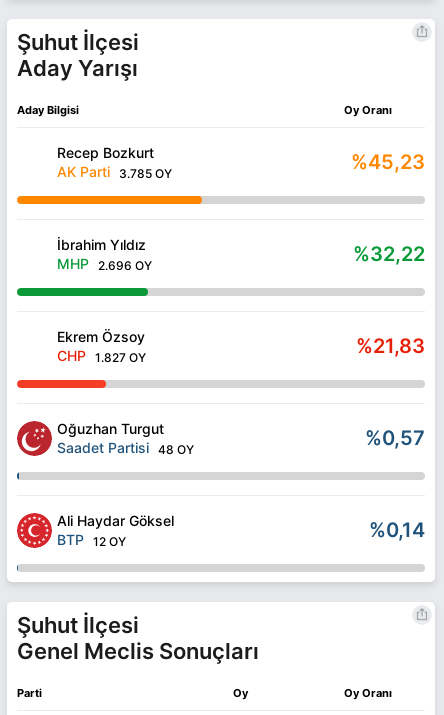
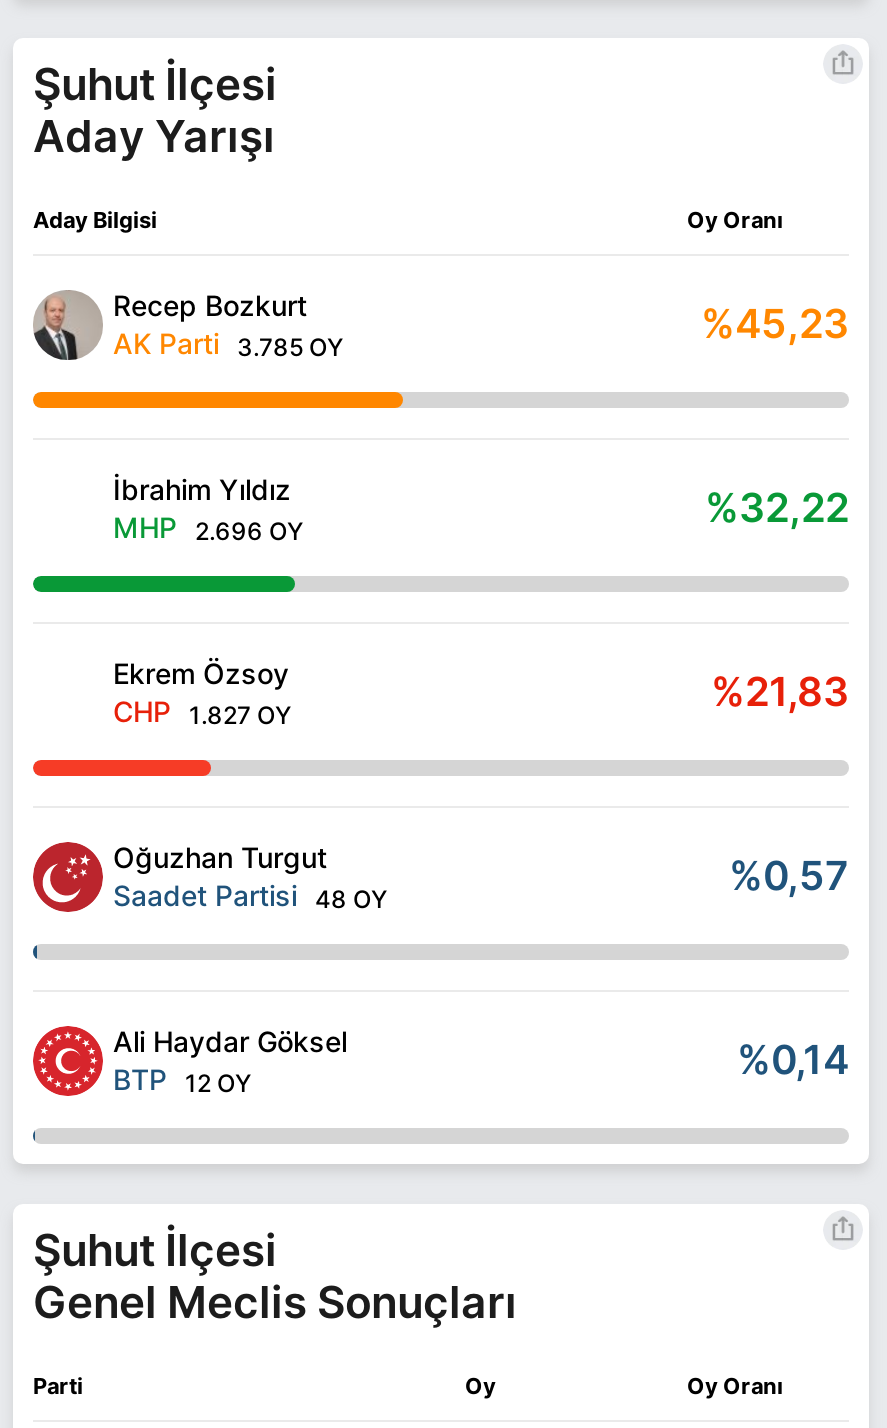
+ [image]
